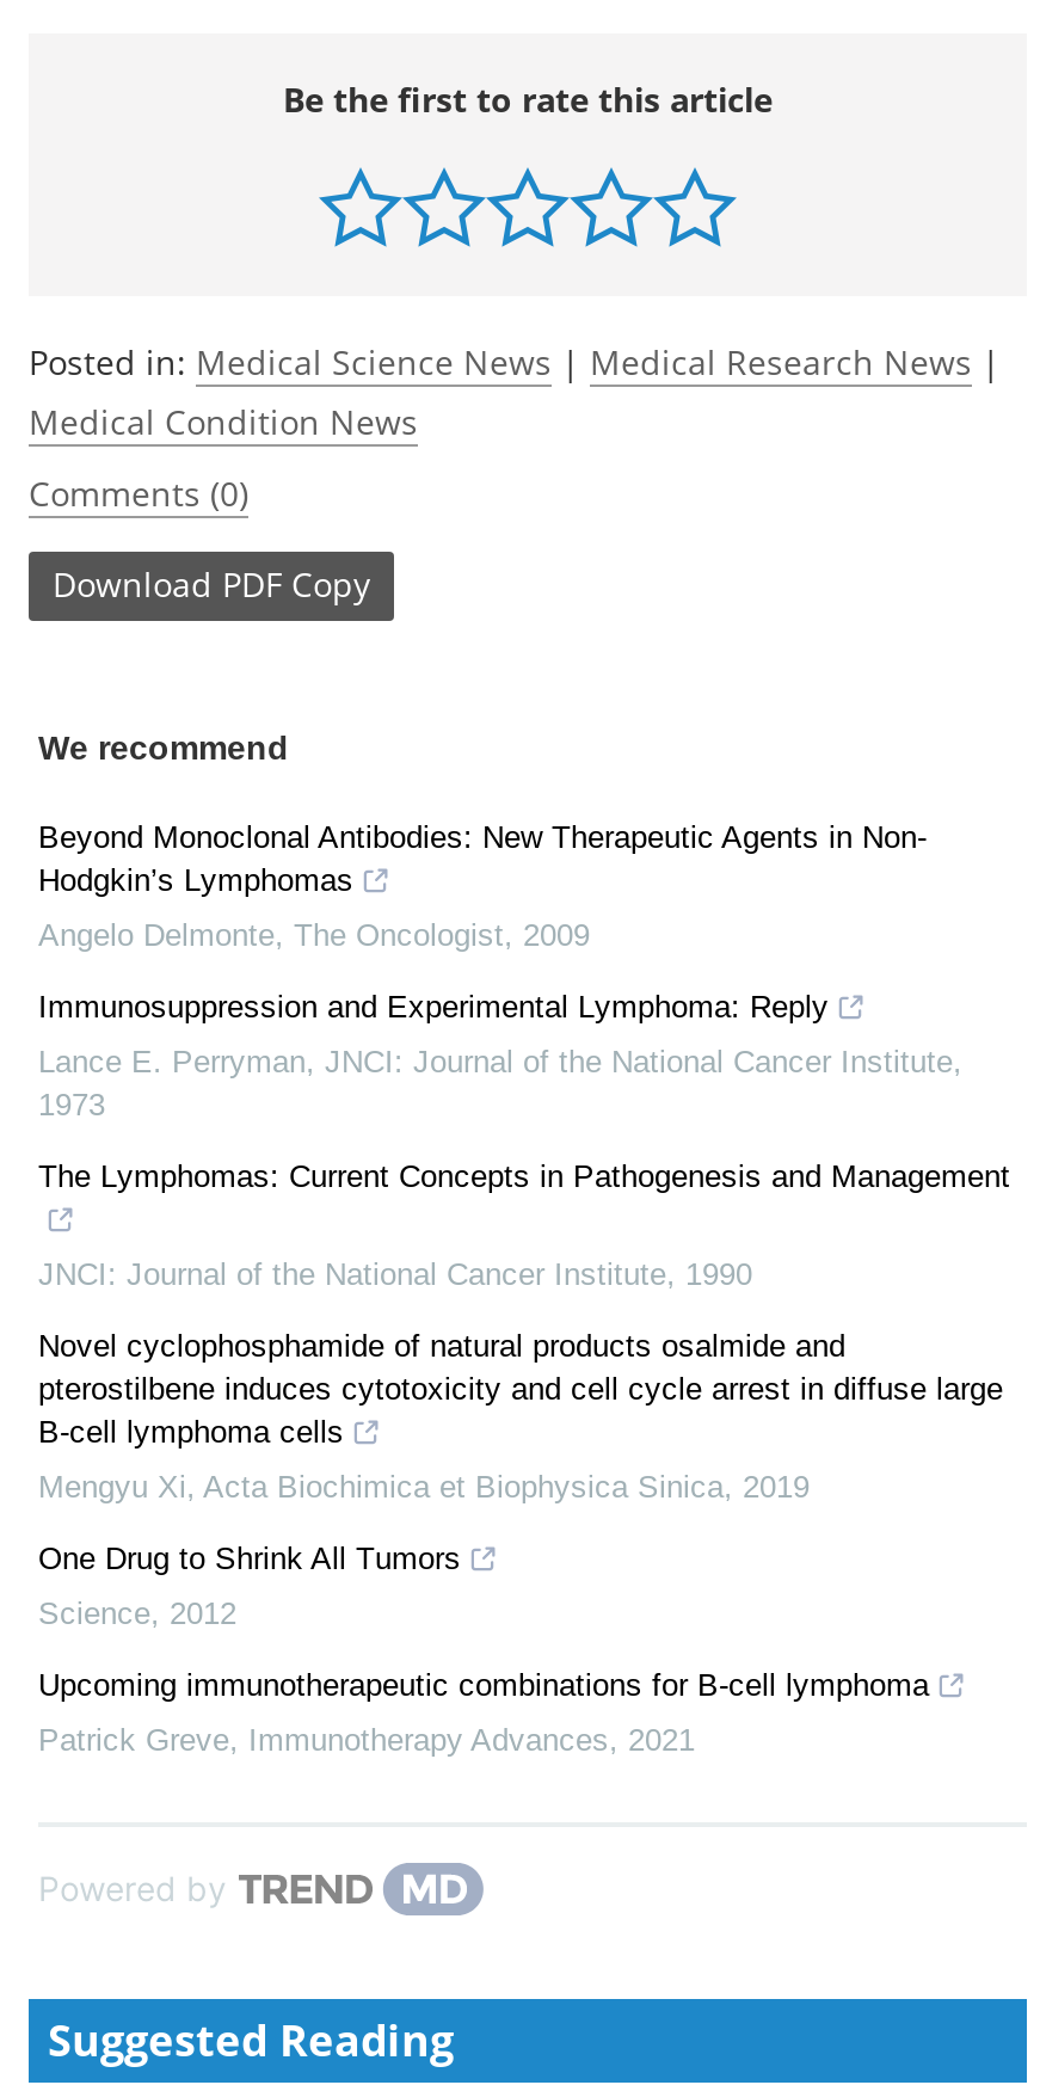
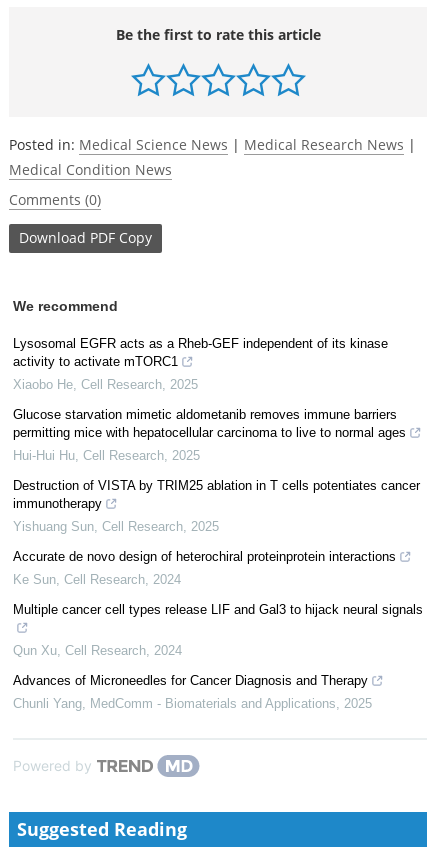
- Beyond Monoclonal Antibodies: New Therapeutic Agents in Non-
- Hodgkin’s Lymphomas
+ Lysosomal EGFR acts as a Rheb-GEF independent of its kinase
+ activity to activate mTORC1

- Angelo Delmonte, The Oncologist, 2009
+ Xiaobo He, Cell Research, 2025

- Immunosuppression and Experimental Lymphoma: Reply
+ Glucose starvation mimetic aldometanib removes immune barriers
+ permitting mice with hepatocellular carcinoma to live to normal ages

- Lance E. Perryman, JNCI: Journal of the National Cancer Institute,
- 1973
+ Hui-Hui Hu, Cell Research, 2025

- The Lymphomas: Current Concepts in Pathogenesis and Management
+ Destruction of VISTA by TRIM25 ablation in T cells potentiates cancer
+ immunotherapy

- JNCI: Journal of the National Cancer Institute, 1990
+ Yishuang Sun, Cell Research, 2025

- Novel cyclophosphamide of natural products osalmide and
- pterostilbene induces cytotoxicity and cell cycle arrest in diffuse large
- B-cell lymphoma cells
+ Accurate de novo design of heterochiral proteinprotein interactions

- Mengyu Xi, Acta Biochimica et Biophysica Sinica, 2019
+ Ke Sun, Cell Research, 2024

- One Drug to Shrink All Tumors
+ Multiple cancer cell types release LIF and Gal3 to hijack neural signals

- Science, 2012
+ Qun Xu, Cell Research, 2024

- Upcoming immunotherapeutic combinations for B-cell lymphoma
+ Advances of Microneedles for Cancer Diagnosis and Therapy

- Patrick Greve, Immunotherapy Advances, 2021
+ Chunli Yang, MedComm - Biomaterials and Applications, 2025
